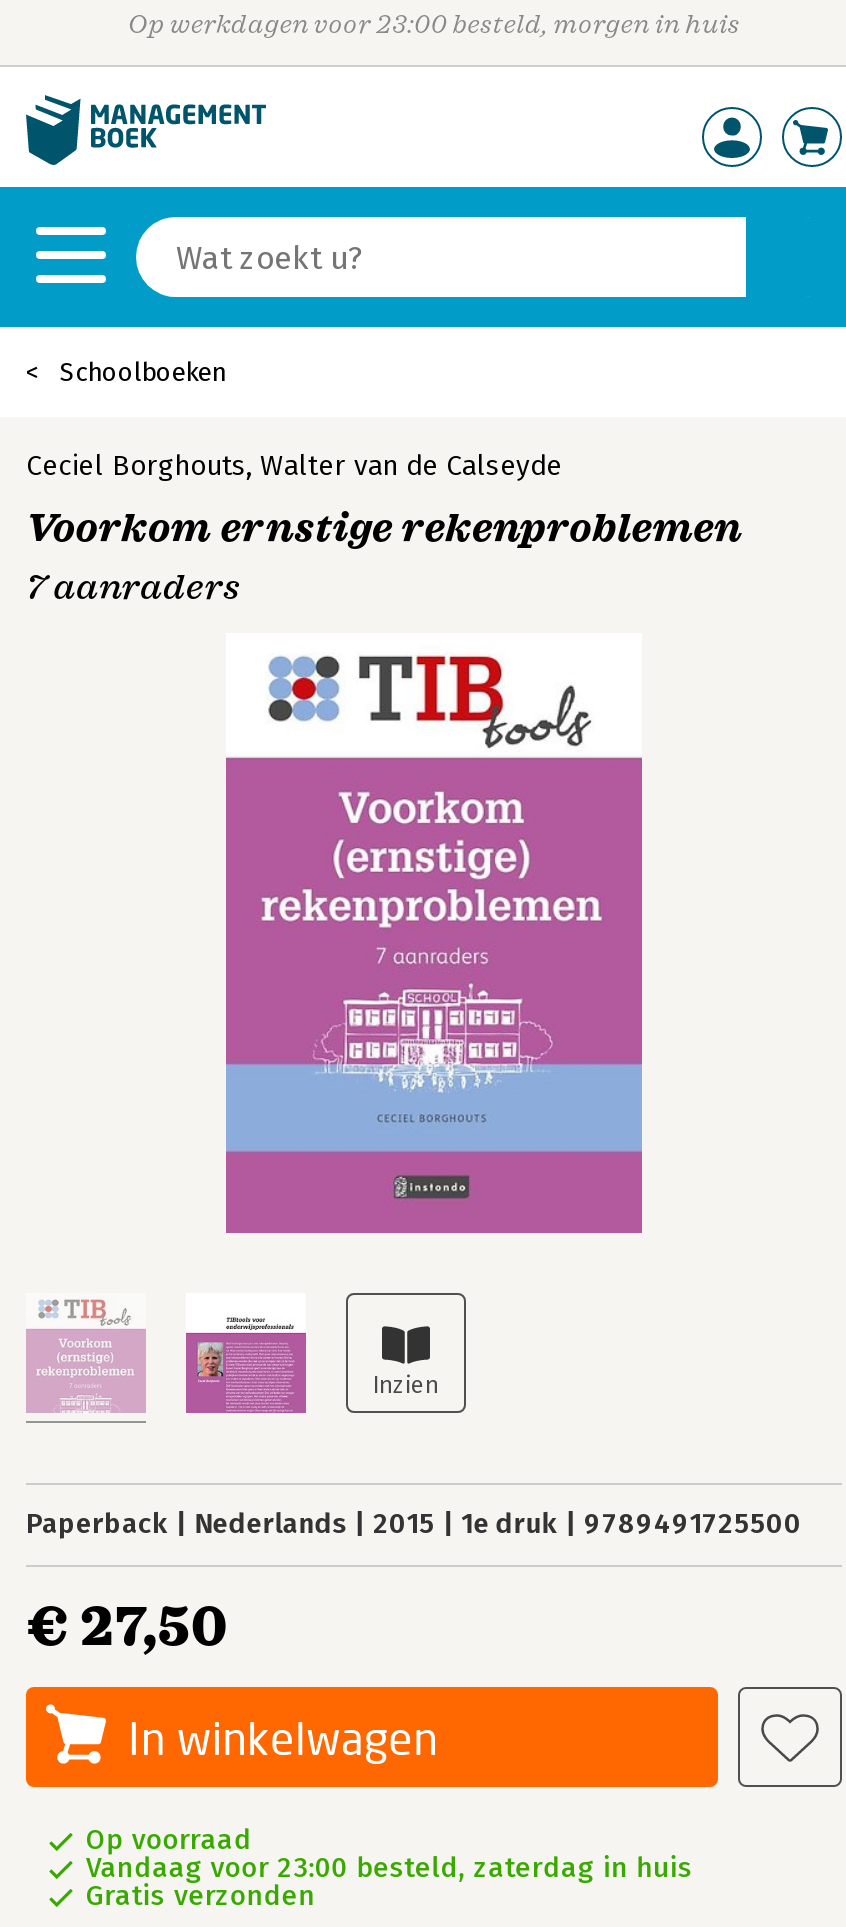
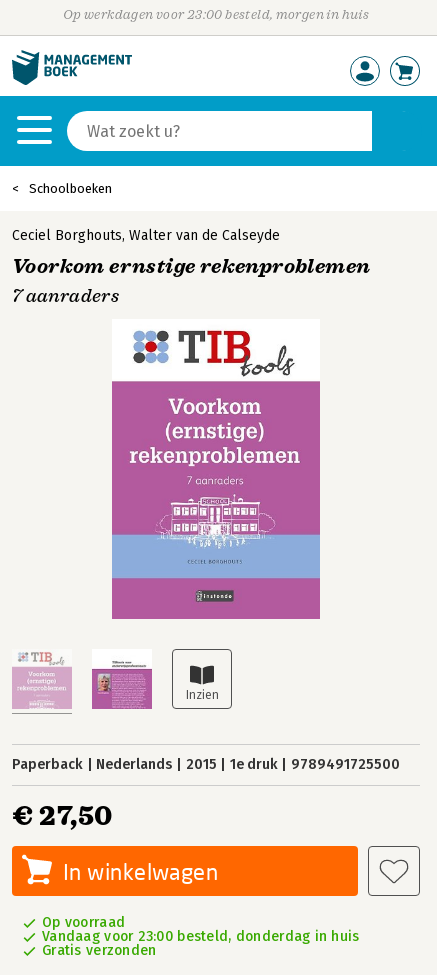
- Vandaag voor 23:00 besteld, zaterdag in huis
+ Vandaag voor 23:00 besteld, donderdag in huis
